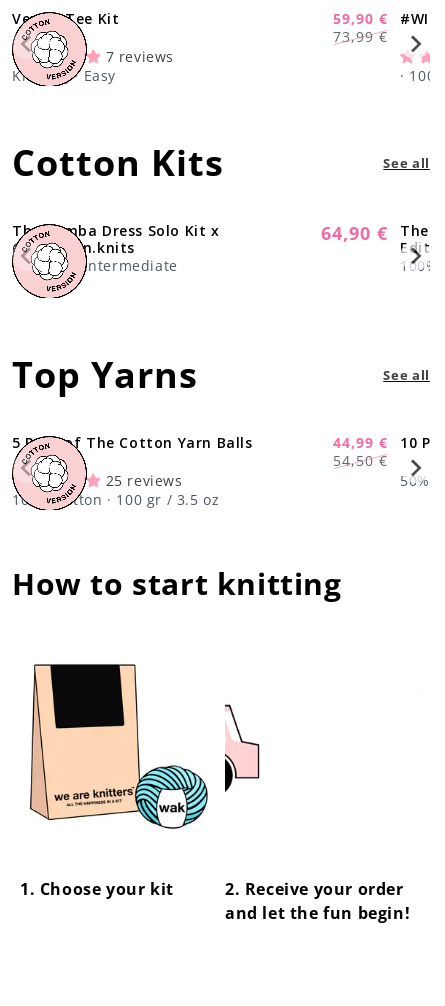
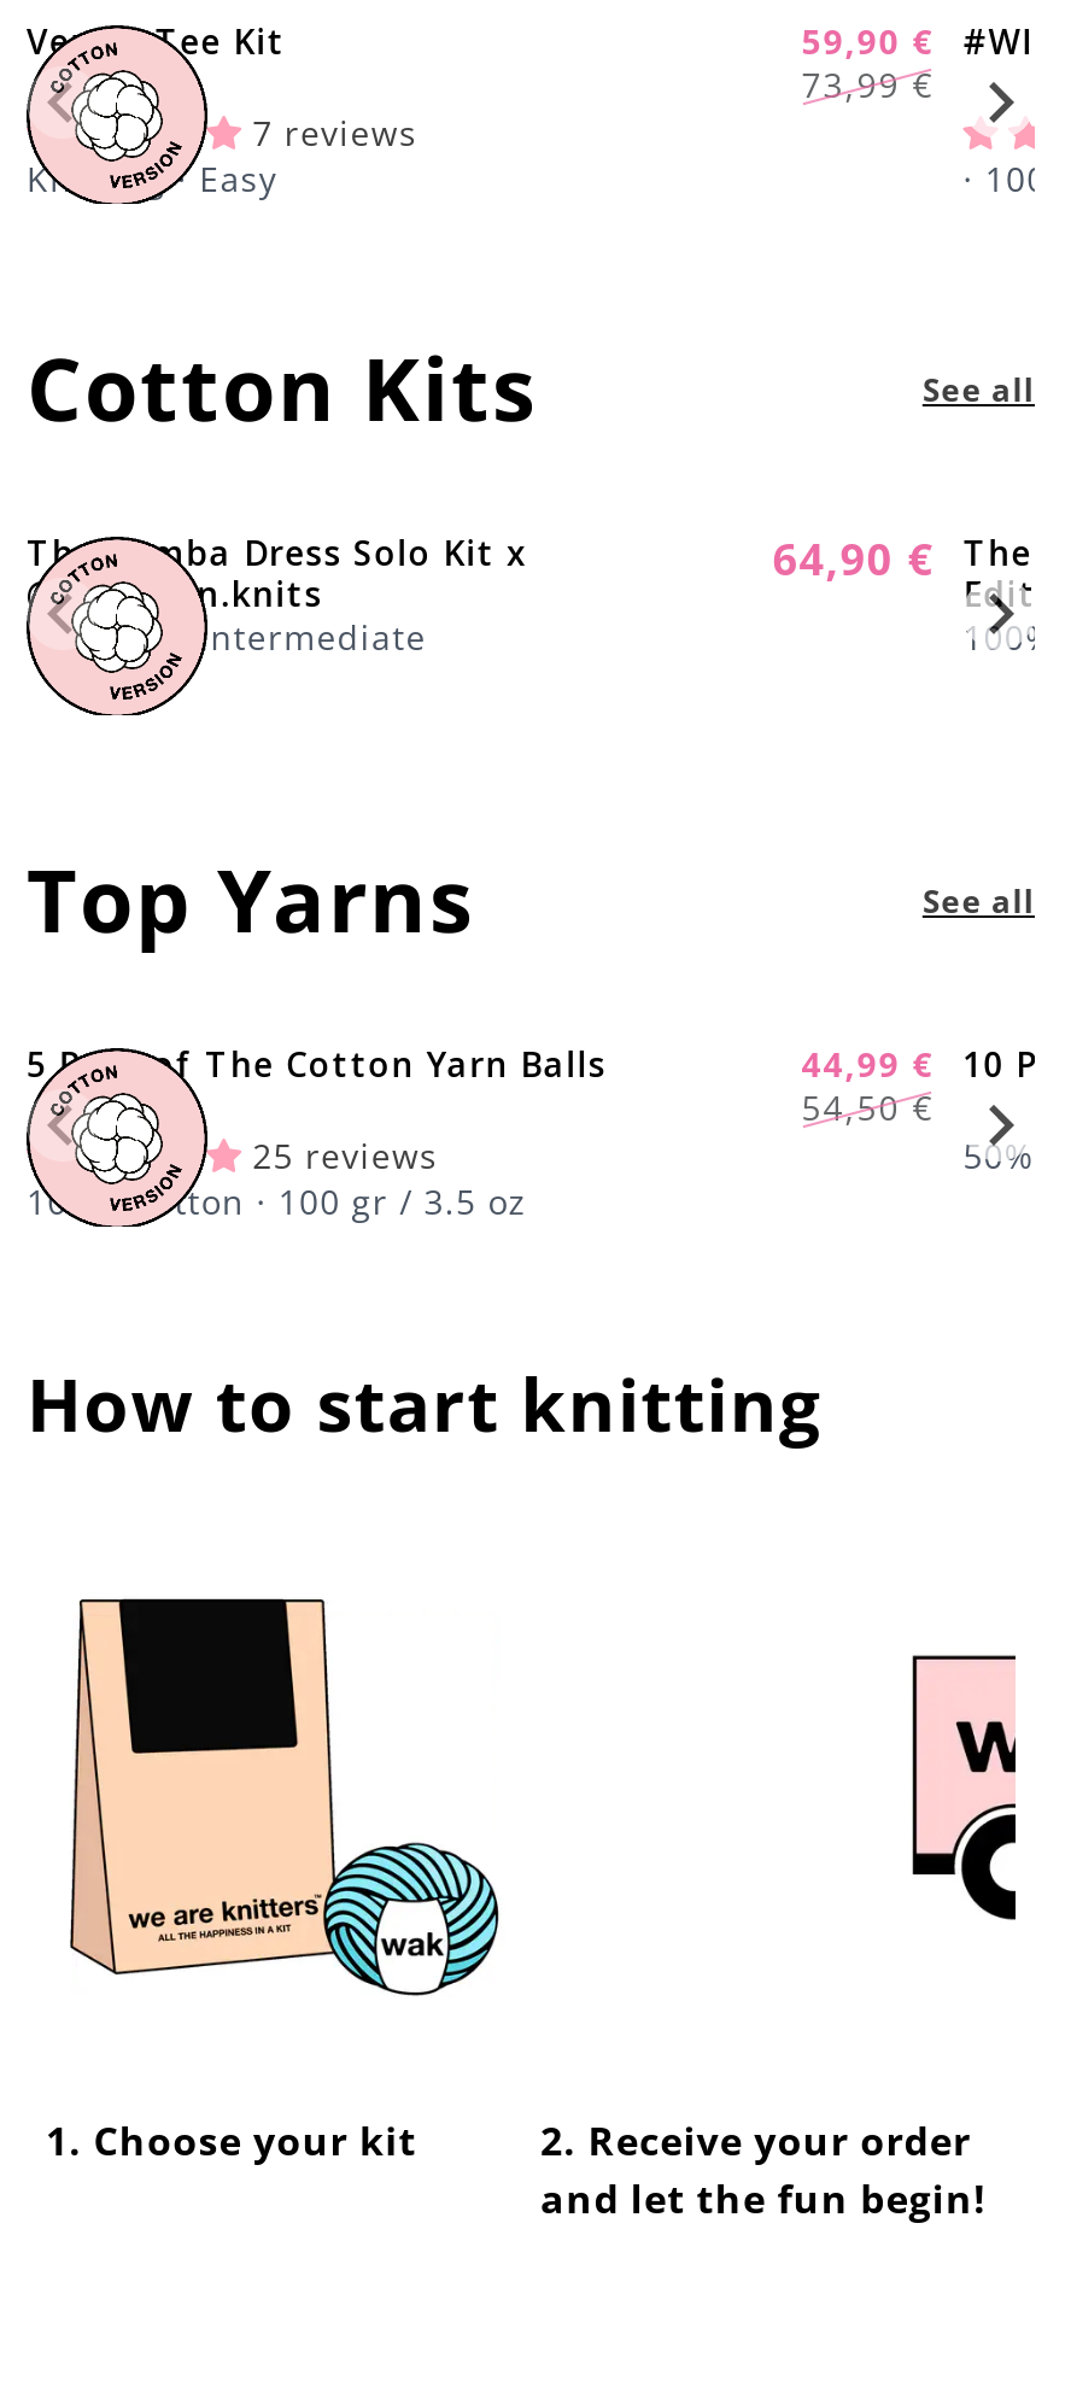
+ [image]

- [image]
